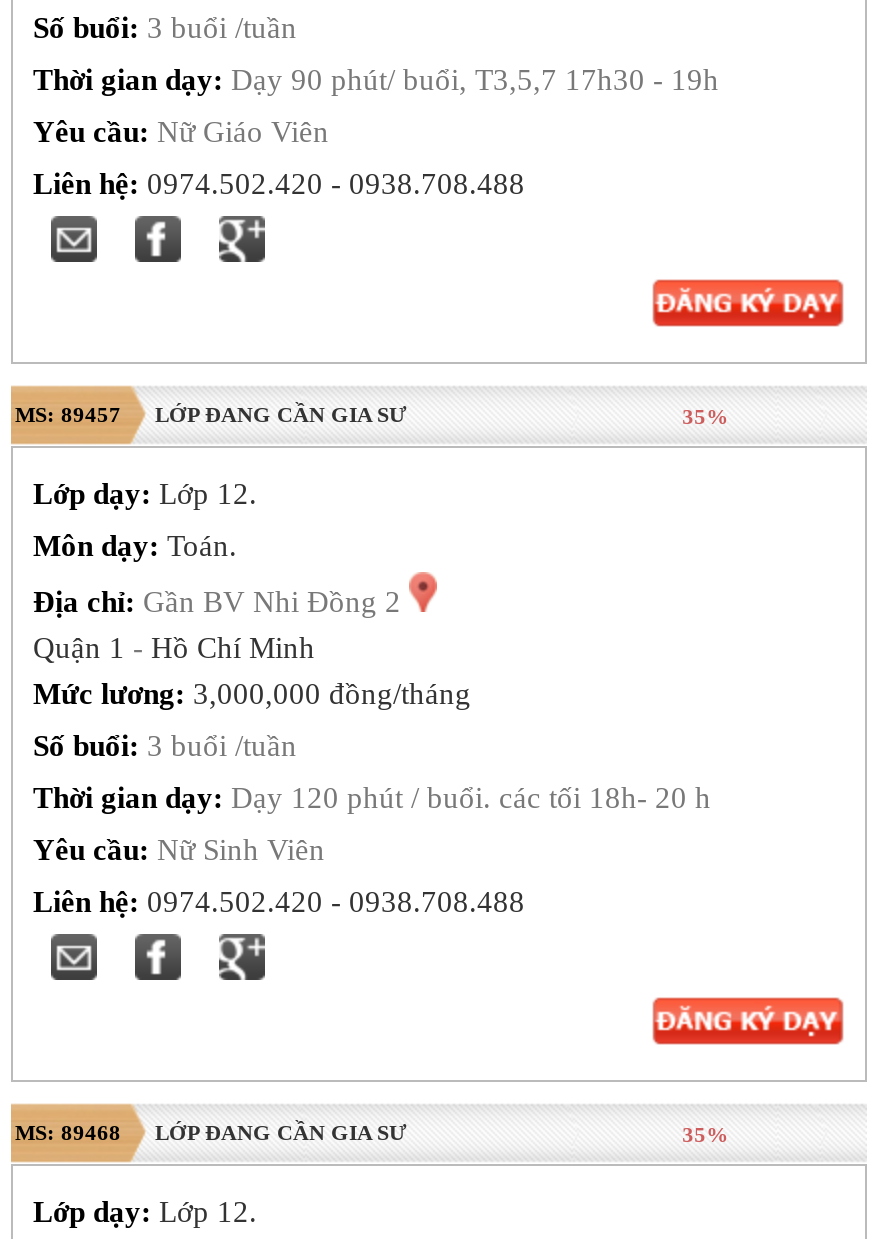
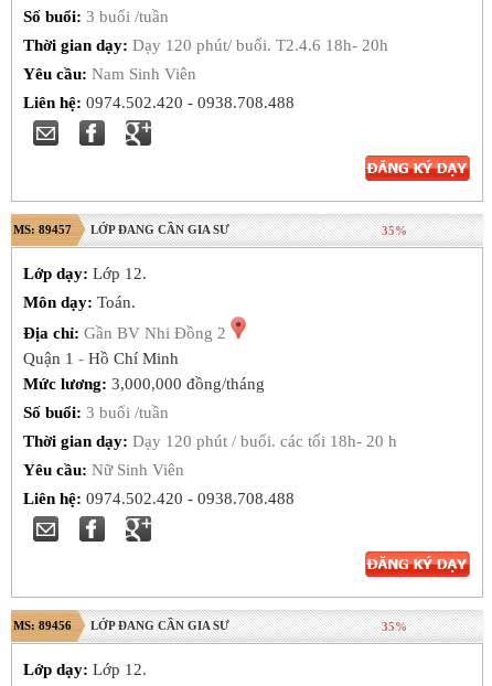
- Thời gian dạy: Dạy 90 phút/ buổi, T3,5,7 17h30 - 19h
+ Thời gian dạy: Dạy 120 phút/ buổi. T2.4.6 18h- 20h

- Yêu cầu: Nữ Giáo Viên
+ Yêu cầu: Nam Sinh Viên

- MS: 89468 LỚP ĐANG CẦN GIA SƯ
+ MS: 89456 LỚP ĐANG CẦN GIA SƯ
